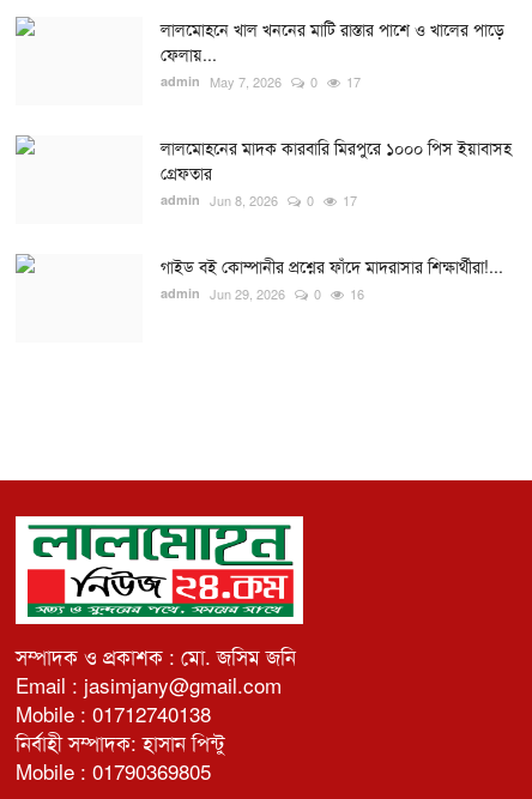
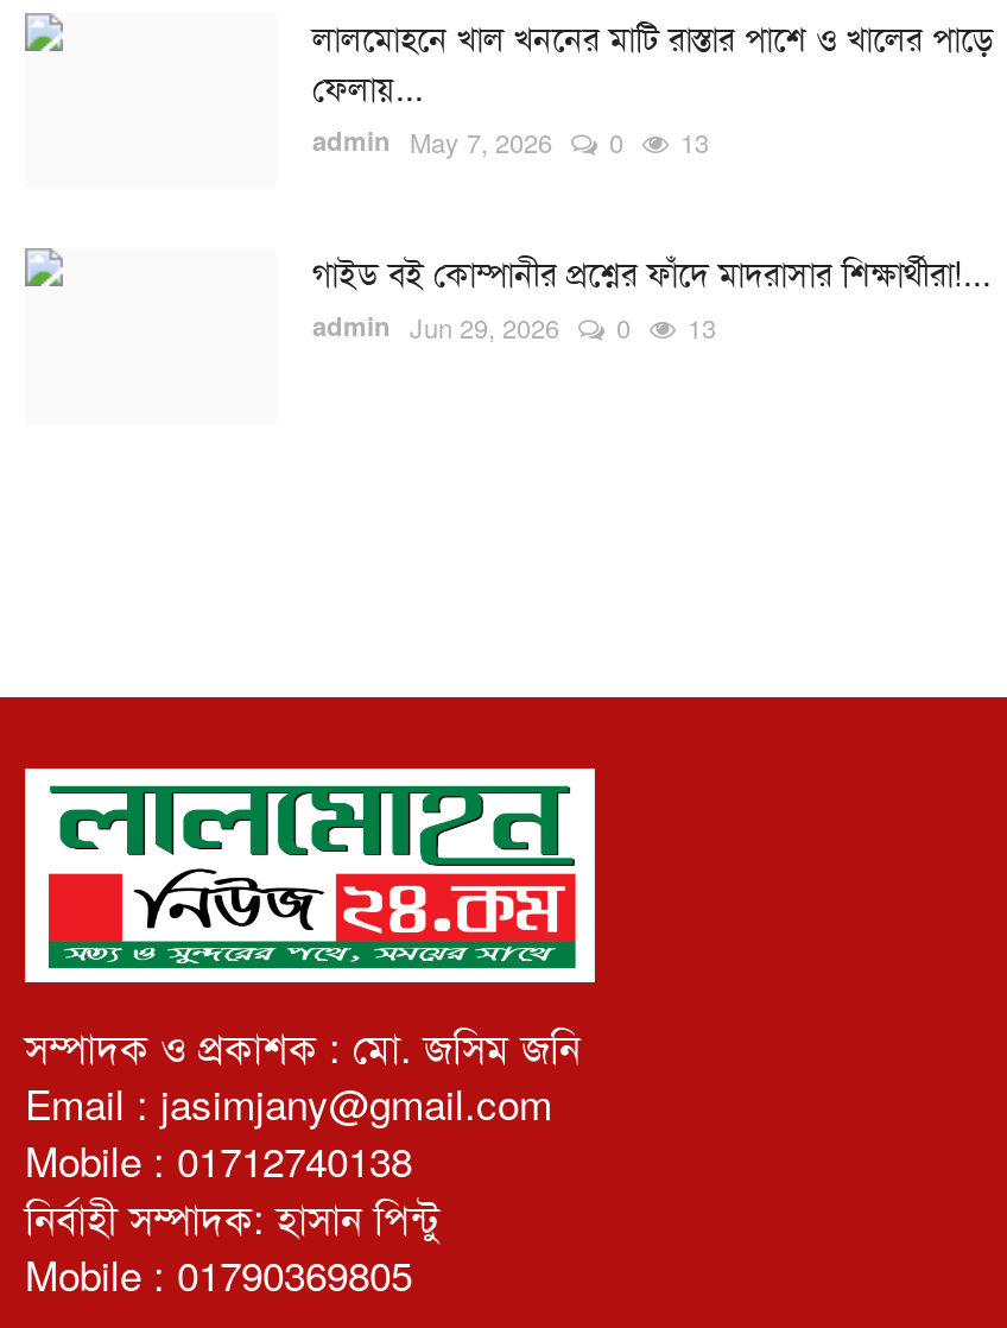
- 17
- লালমোহনের মাদক কারবারি মিরপুরে ১০০০ পিস ইয়াবাসহ
- গ্রেফতার
- admin Jun 8, 2026
- 0
- 17
+ 13

- admin Jun 29, 2026 0 16
+ admin Jun 29, 2026 0 13
